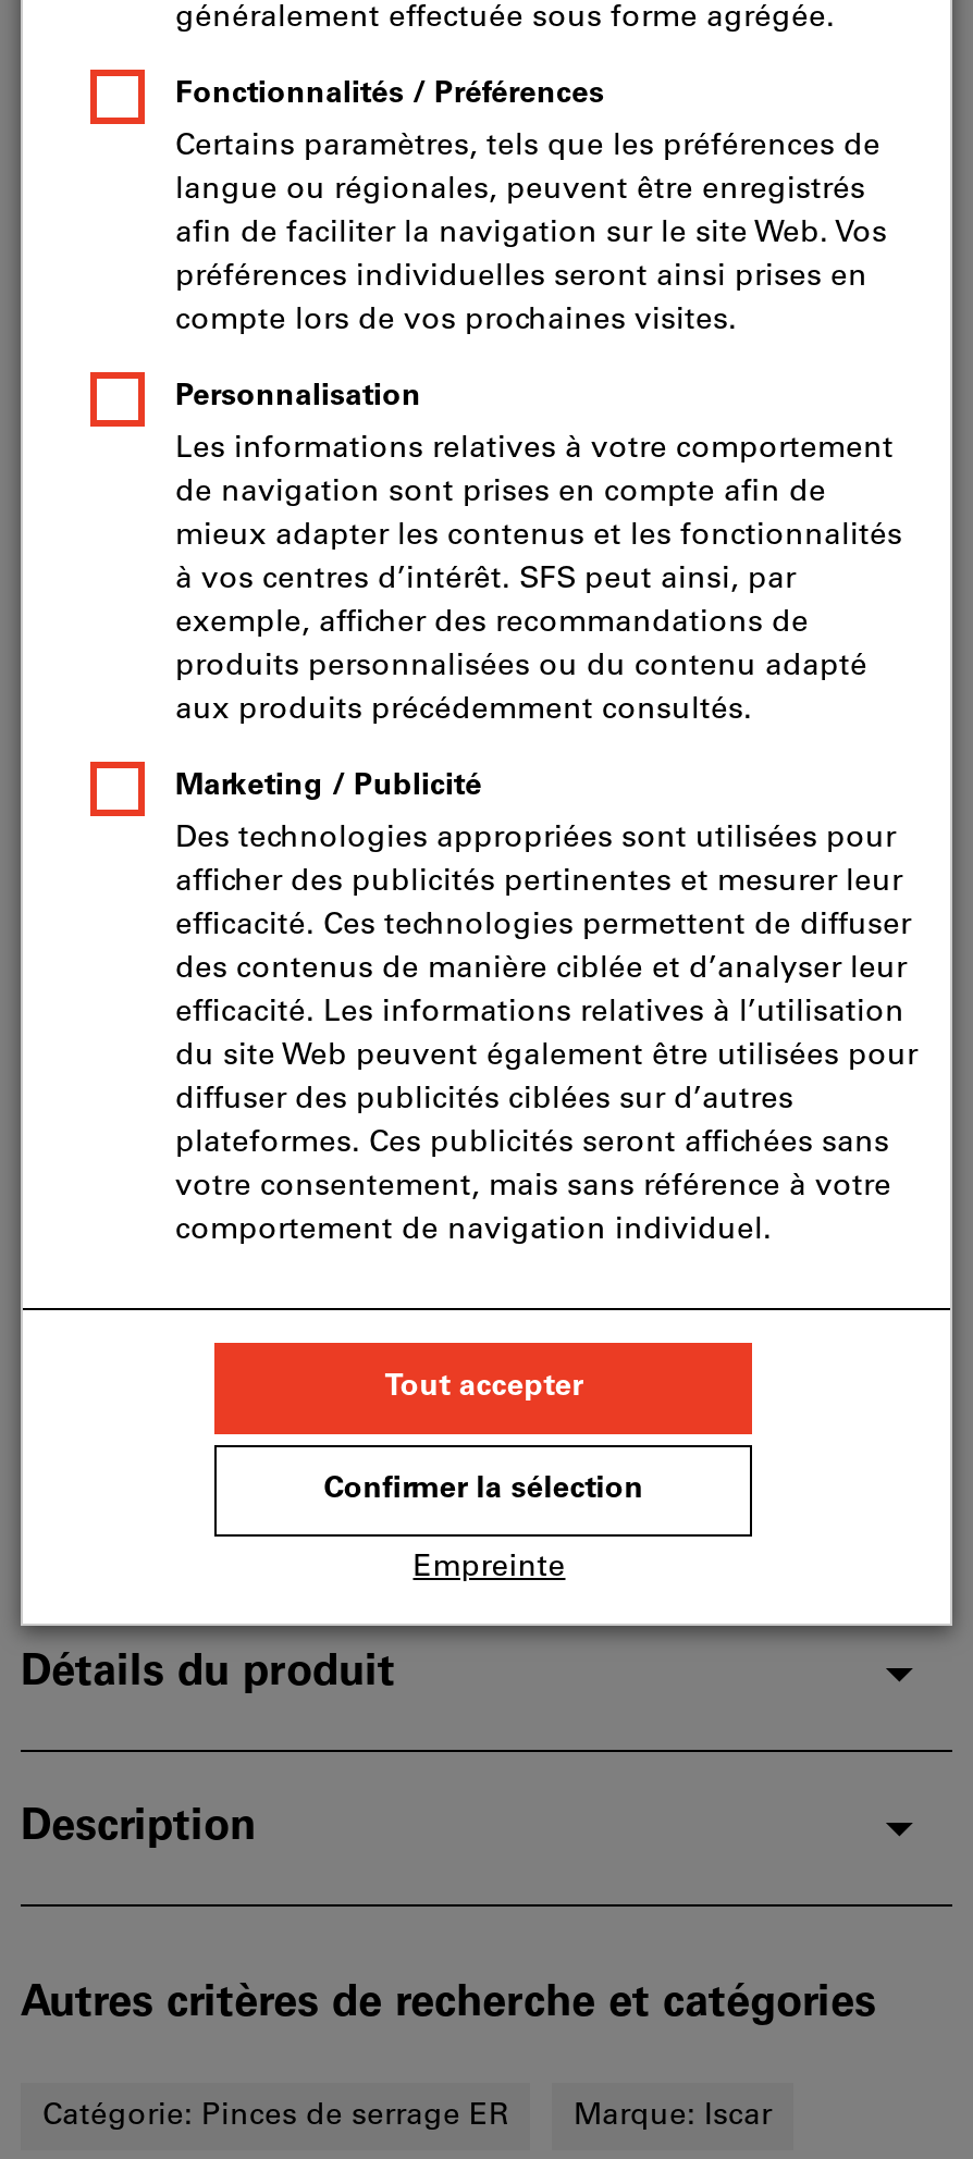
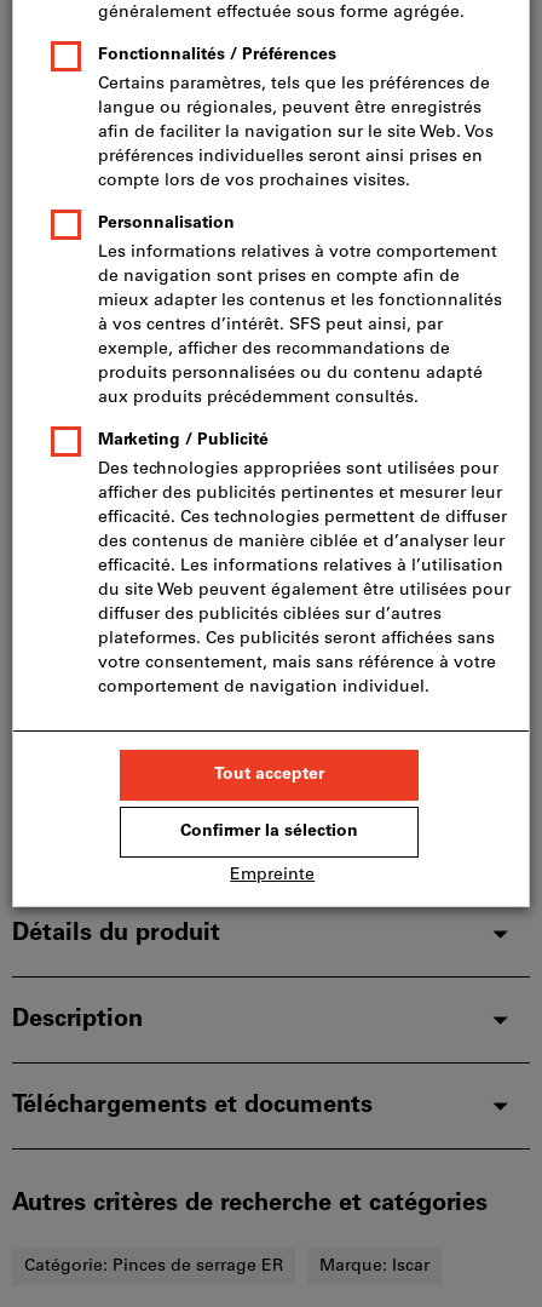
+ Téléchargements et documents
